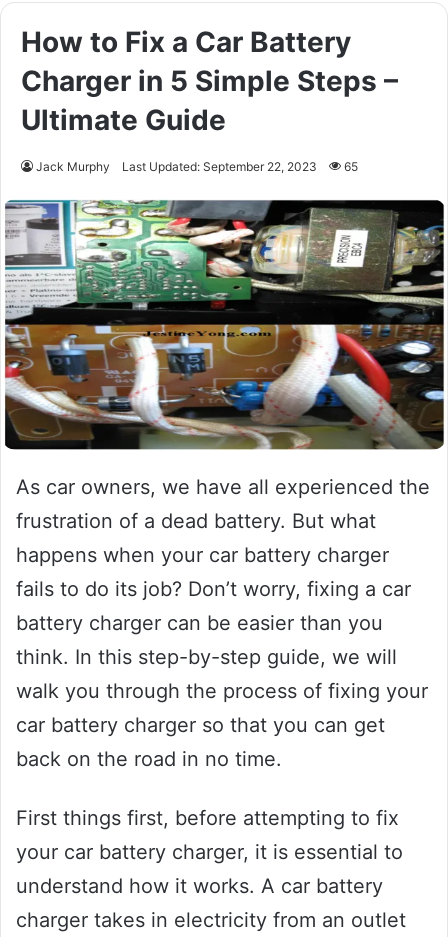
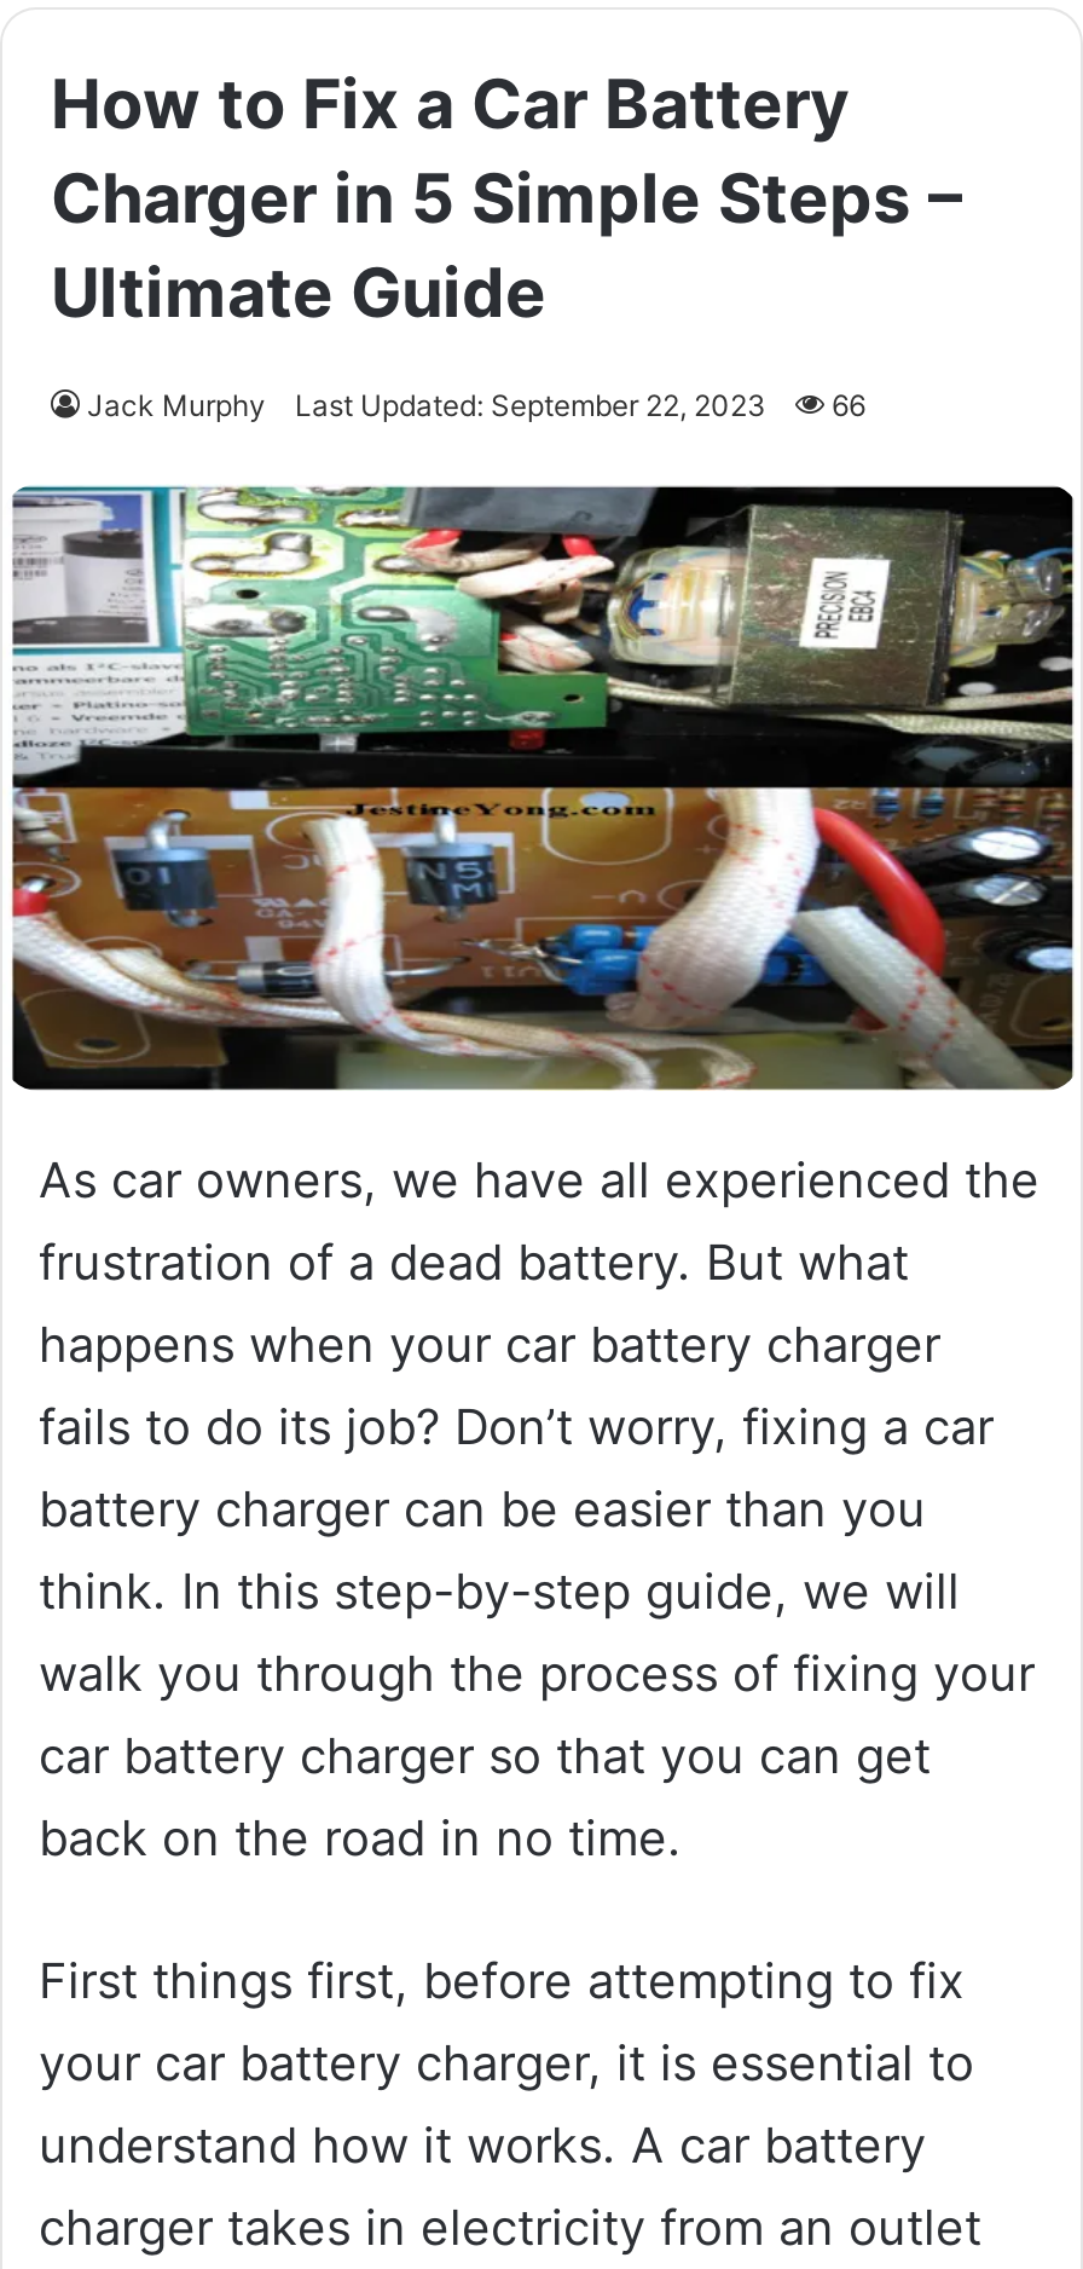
- Jack Murphy Last Updated: September 22, 2023 65
+ Jack Murphy Last Updated: September 22, 2023 66
